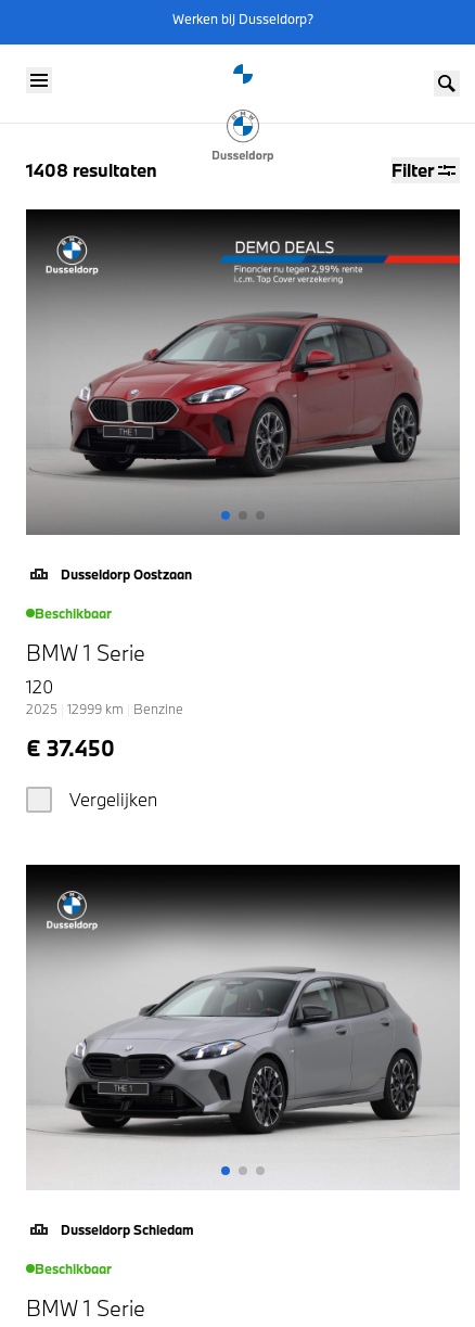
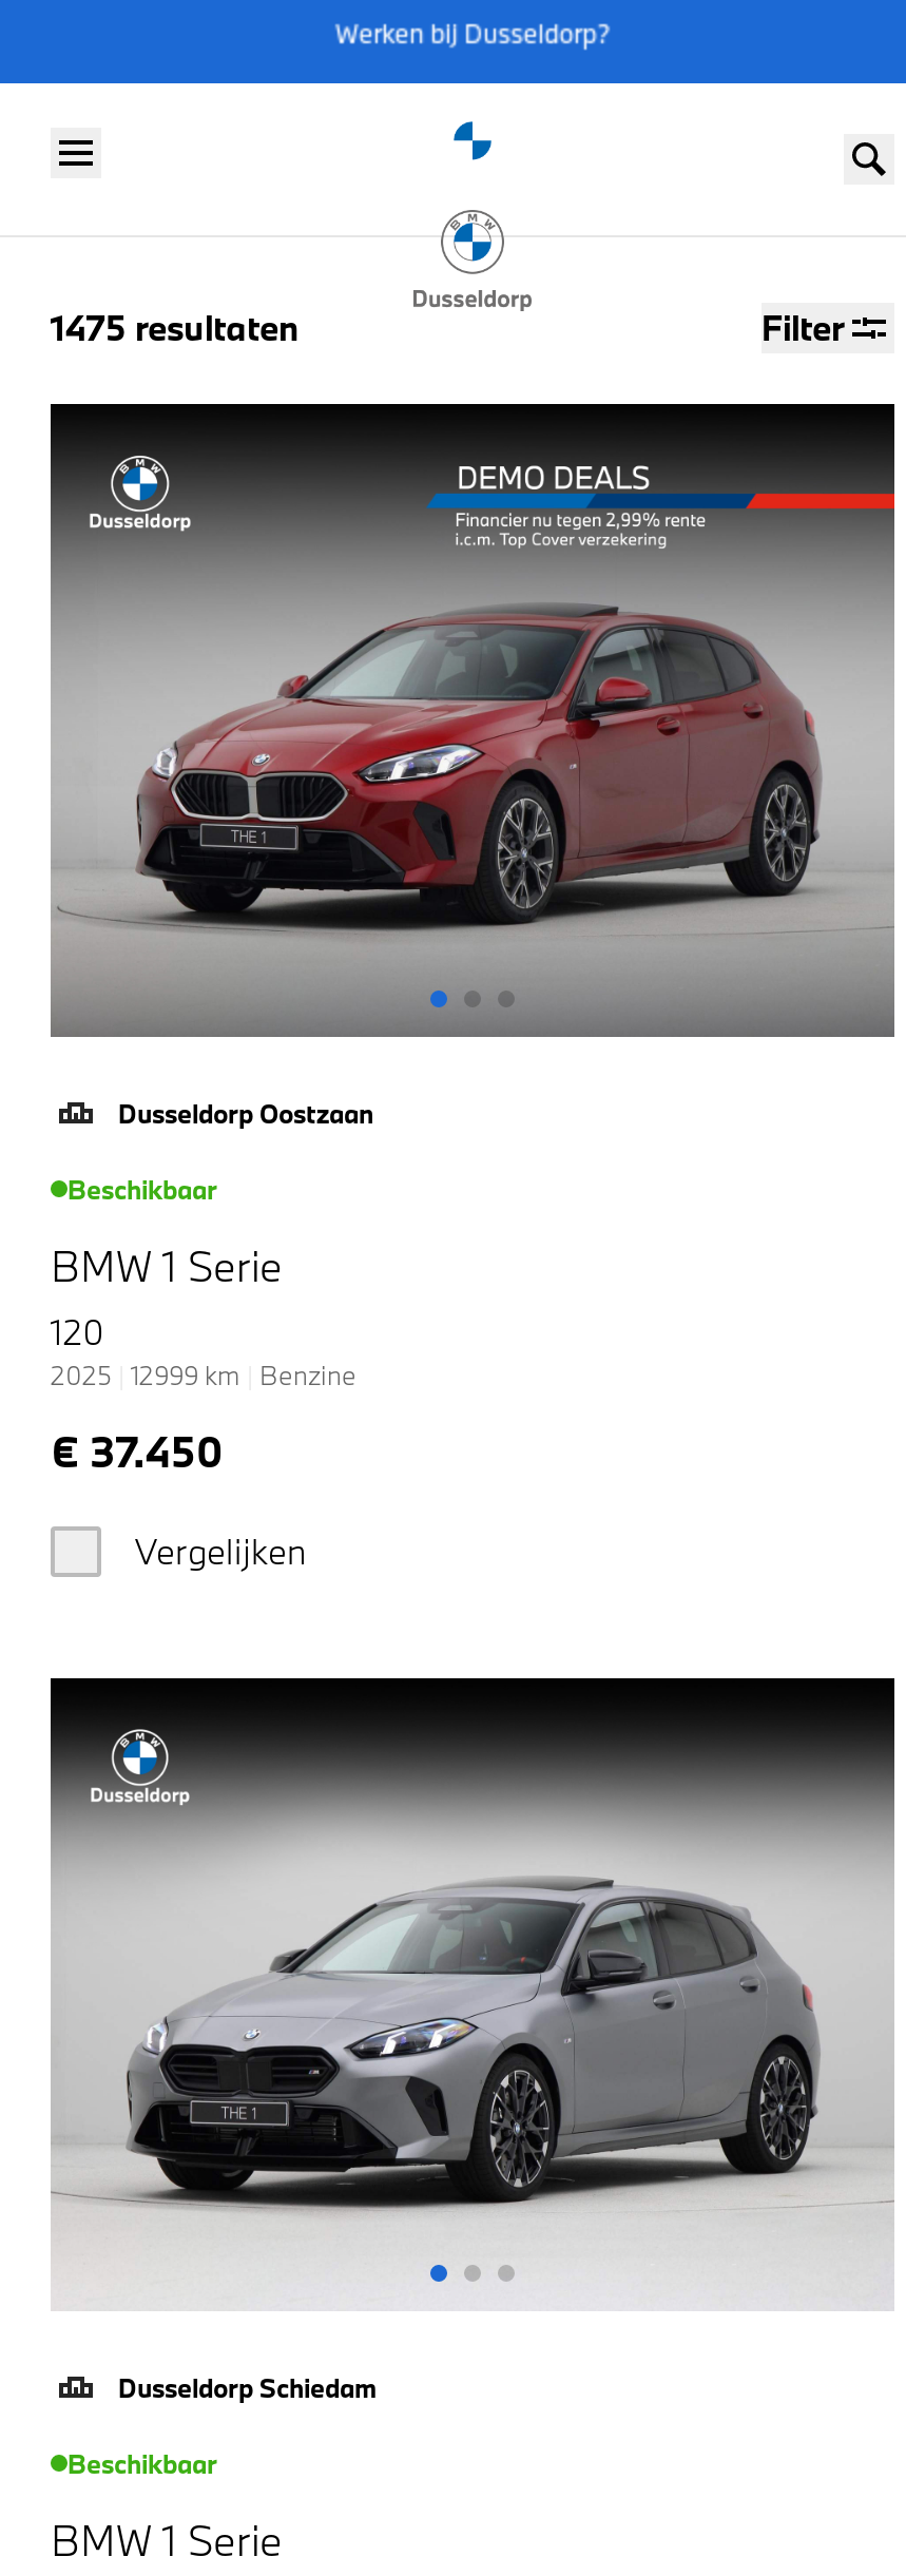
- 1408 resultaten
+ 1475 resultaten
